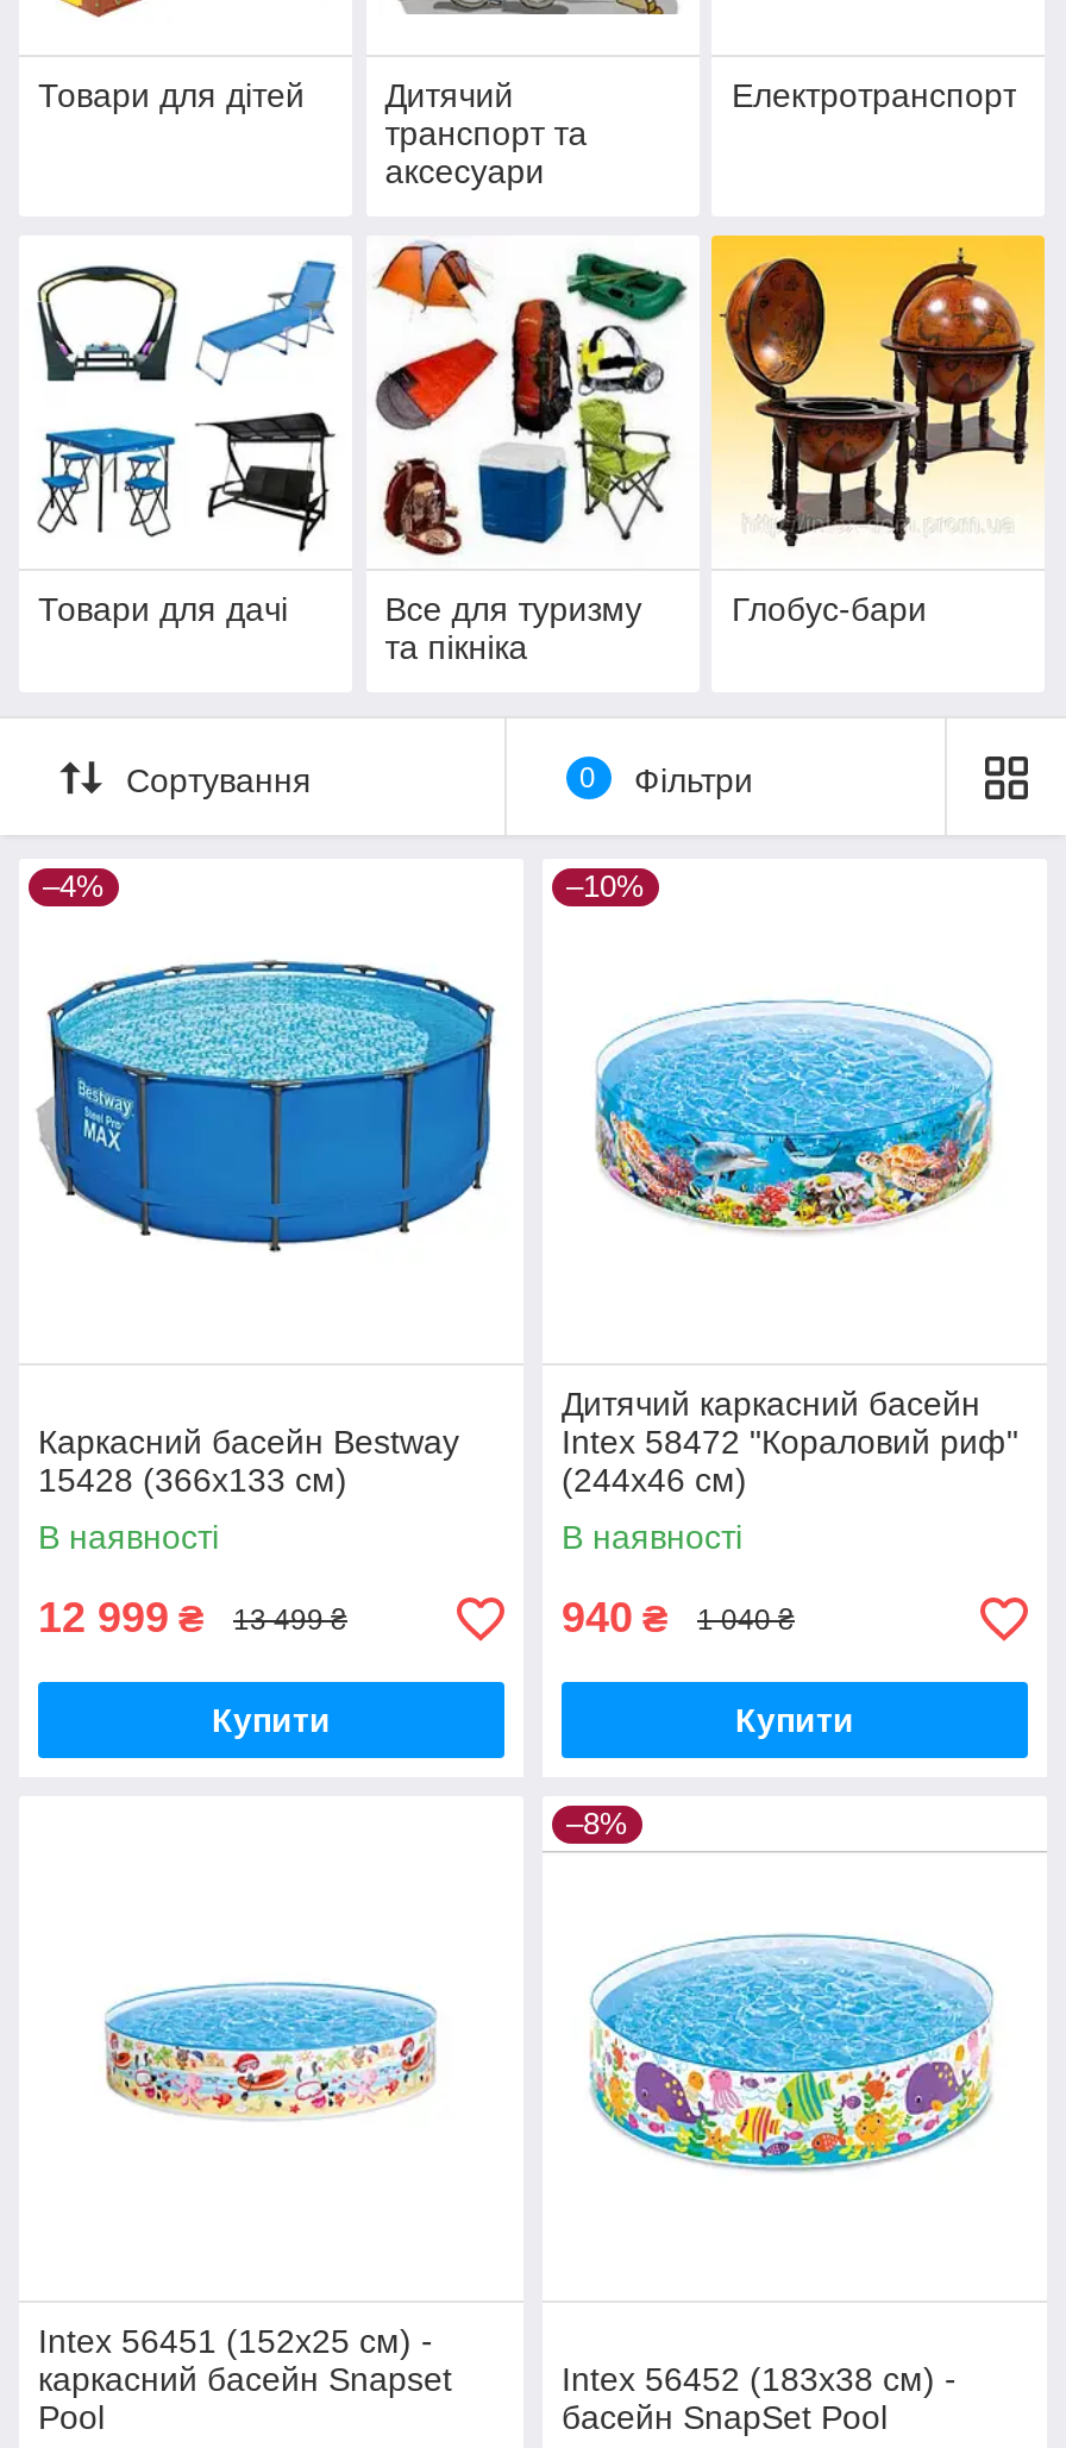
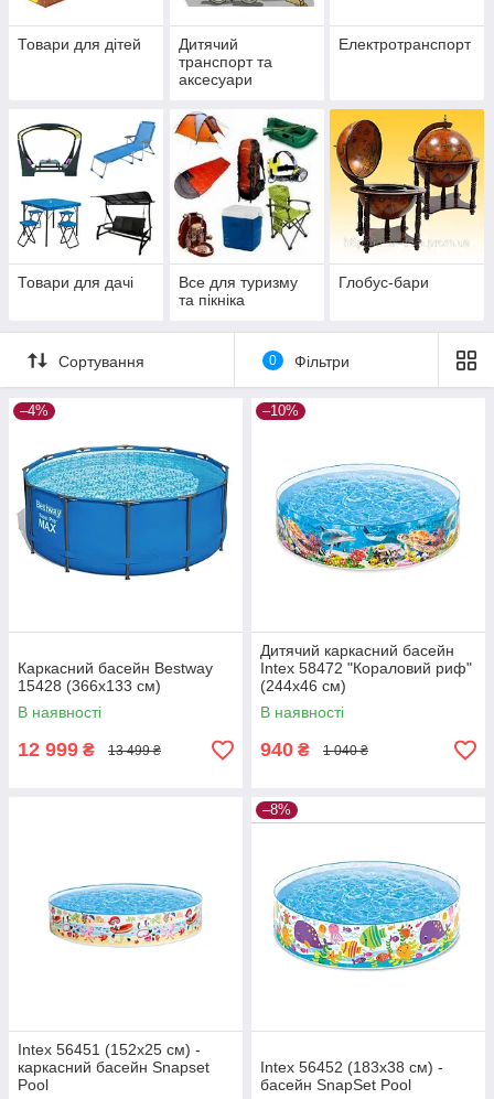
- Купити

- Купити
